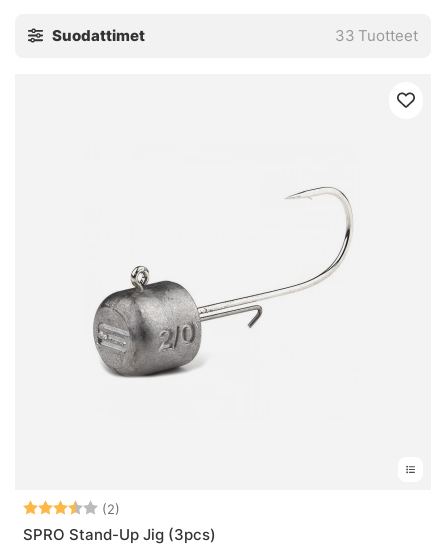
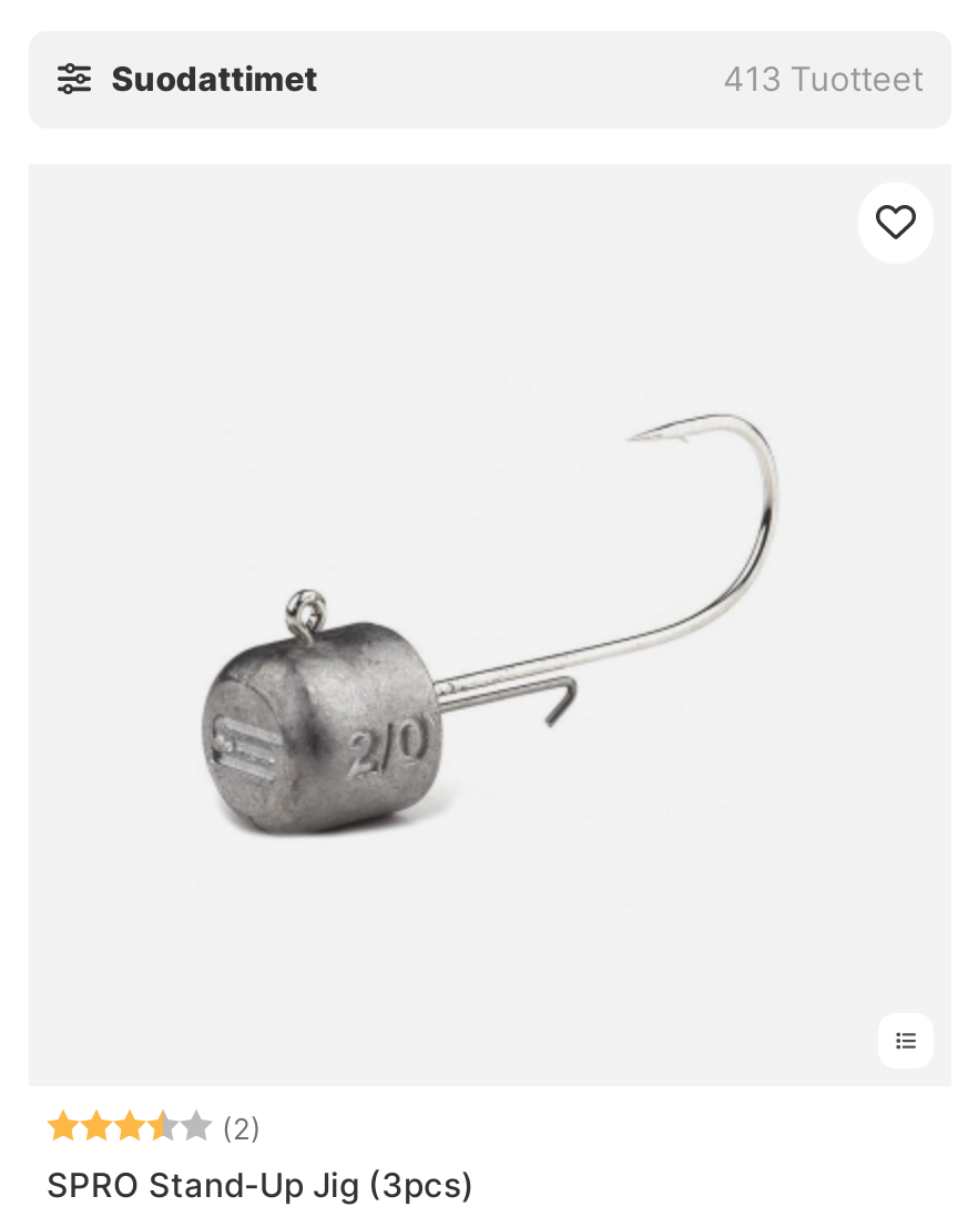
- 33 Tuotteet
+ 413 Tuotteet
